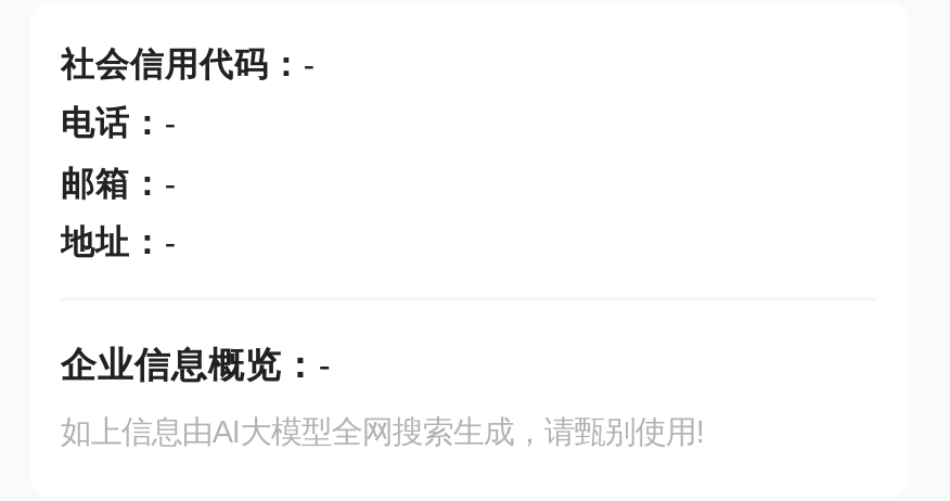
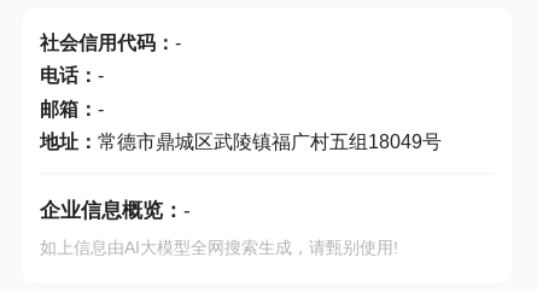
- 地址：-
+ 地址：常德市鼎城区武陵镇福广村五组18049号
